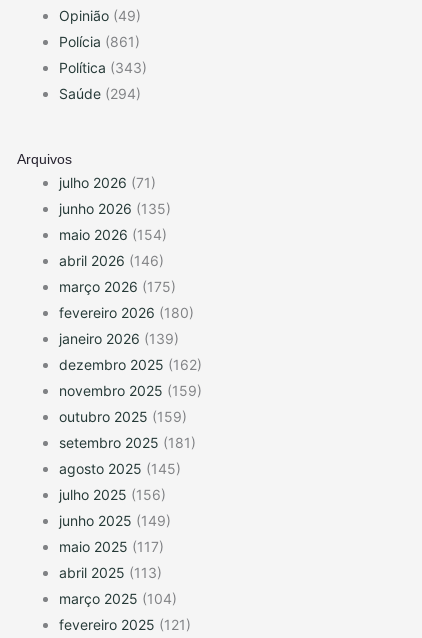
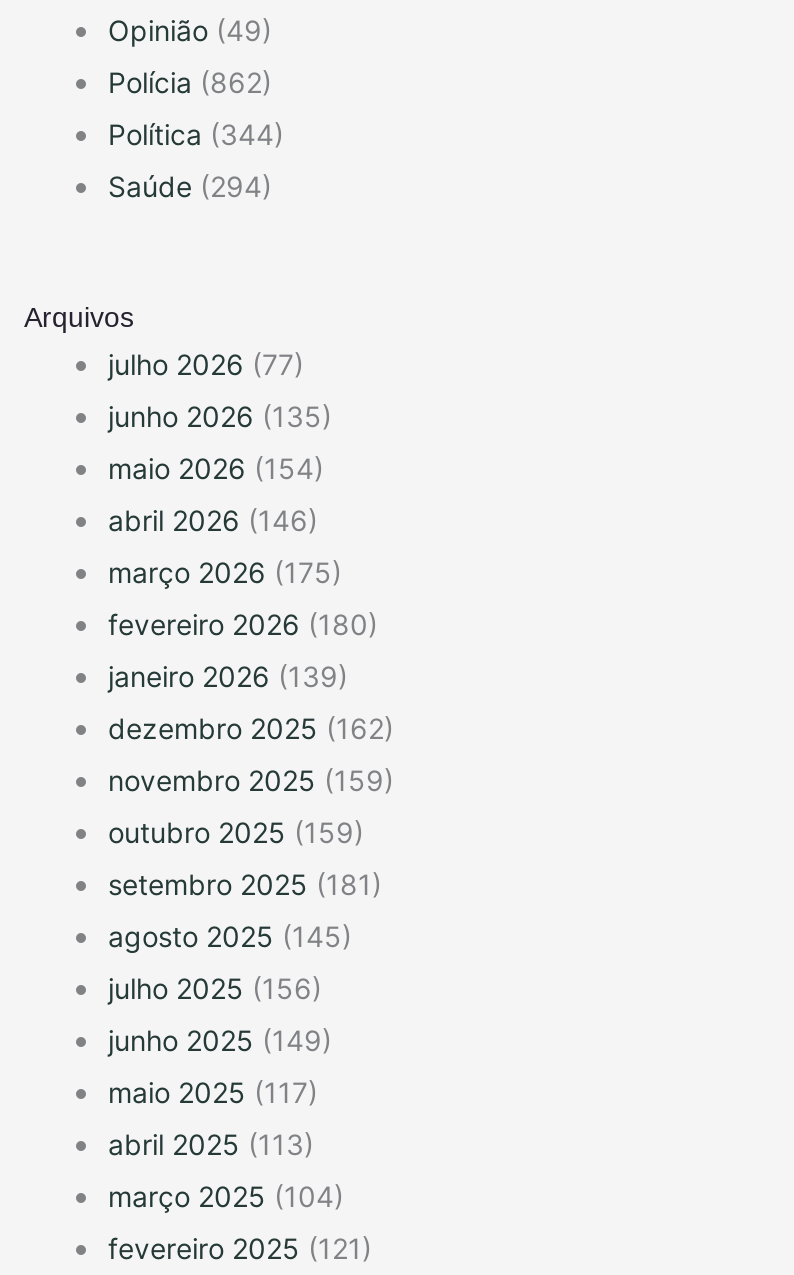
- Polícia (861)
+ Polícia (862)

- Política (343)
+ Política (344)

- julho 2026 (71)
+ julho 2026 (77)
